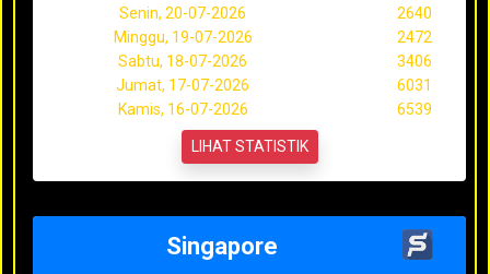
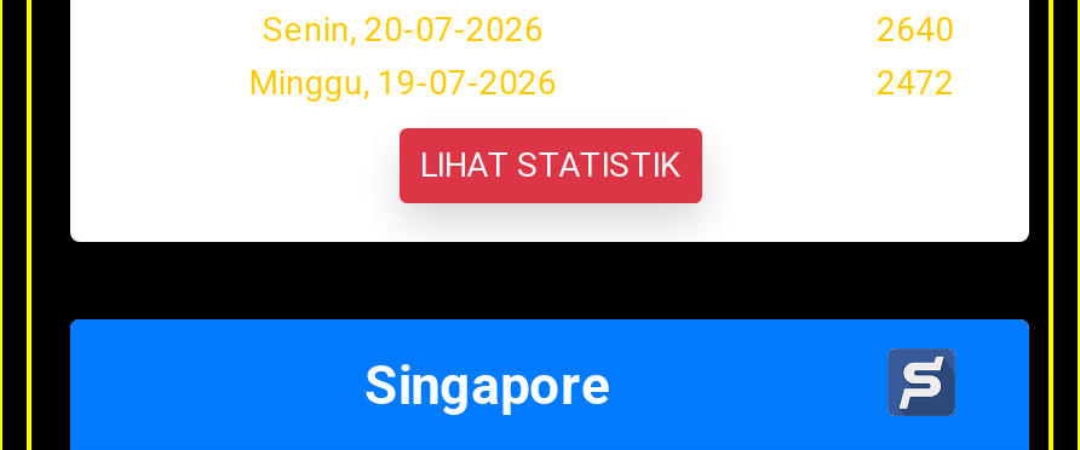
- Sabtu, 18-07-2026
- 3406
- Jumat, 17-07-2026
- 6031
- Kamis, 16-07-2026
- 6539
